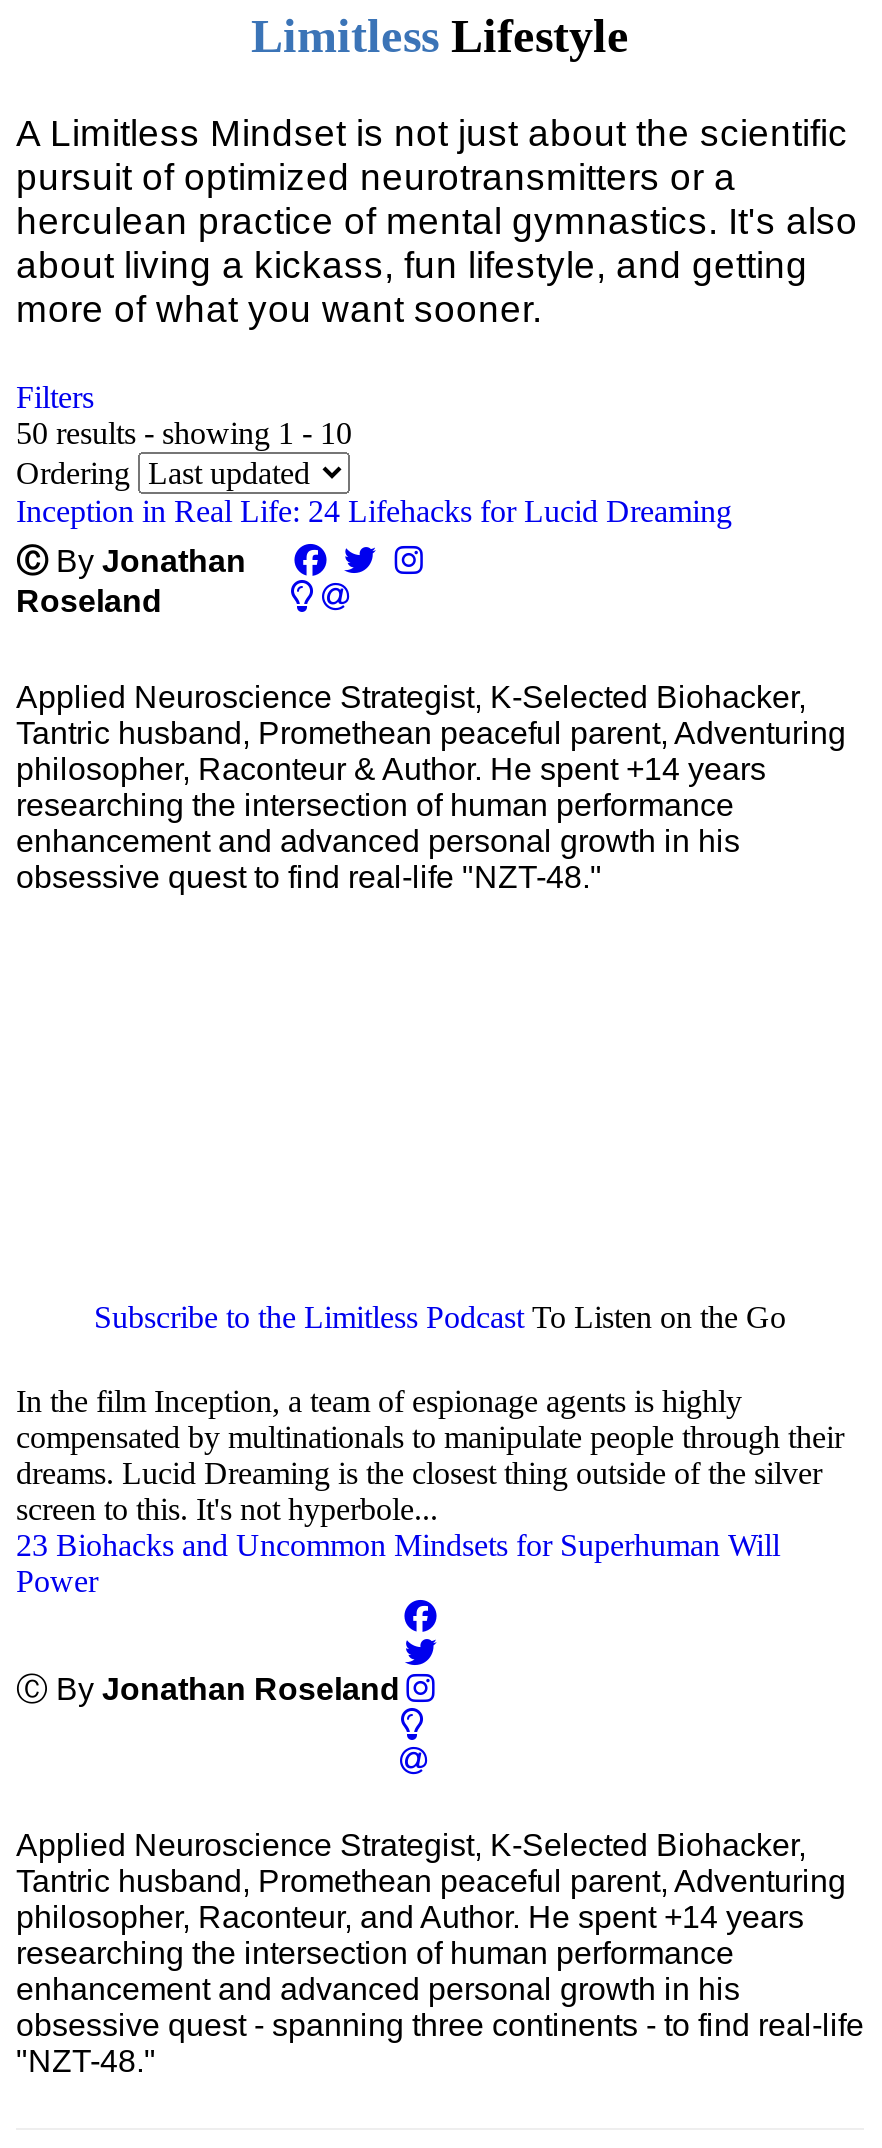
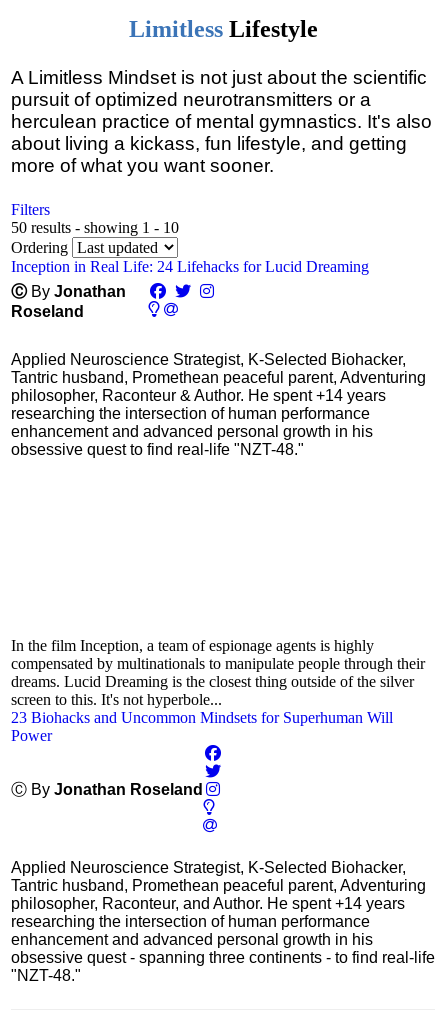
- Subscribe to the Limitless Podcast To Listen on the Go
